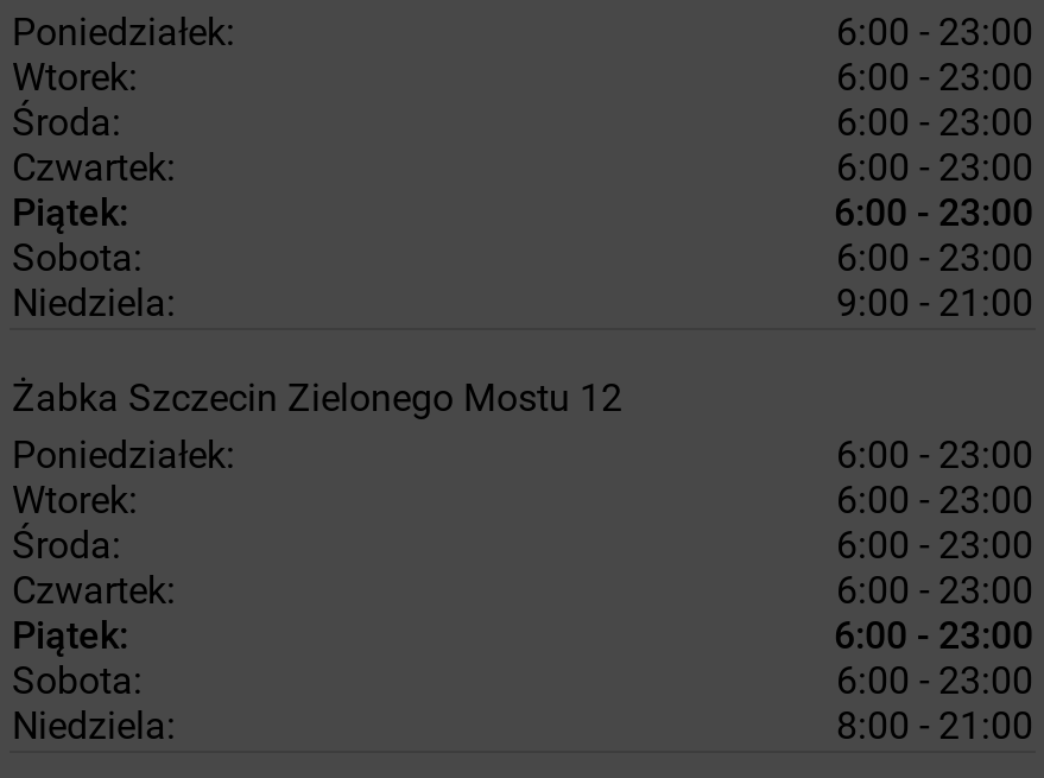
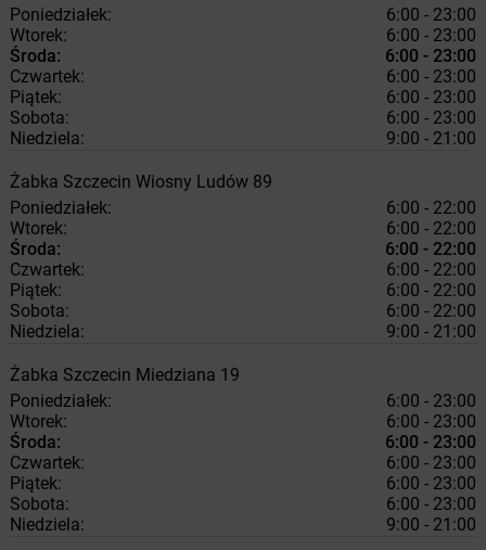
- Żabka Szczecin Zielonego Mostu 12
+ Żabka Szczecin Wiosny Ludów 89
+ Poniedziałek:
+ 6:00 - 22:00
+ Wtorek:
+ 6:00 - 22:00
+ Środa:
+ 6:00 - 22:00
+ Czwartek:
+ 6:00 - 22:00
+ Piątek:
+ 6:00 - 22:00
+ Sobota:
+ 6:00 - 22:00
+ Niedziela:
+ 9:00 - 21:00
+ Żabka Szczecin Miedziana 19

- 8:00 - 21:00
+ 9:00 - 21:00
